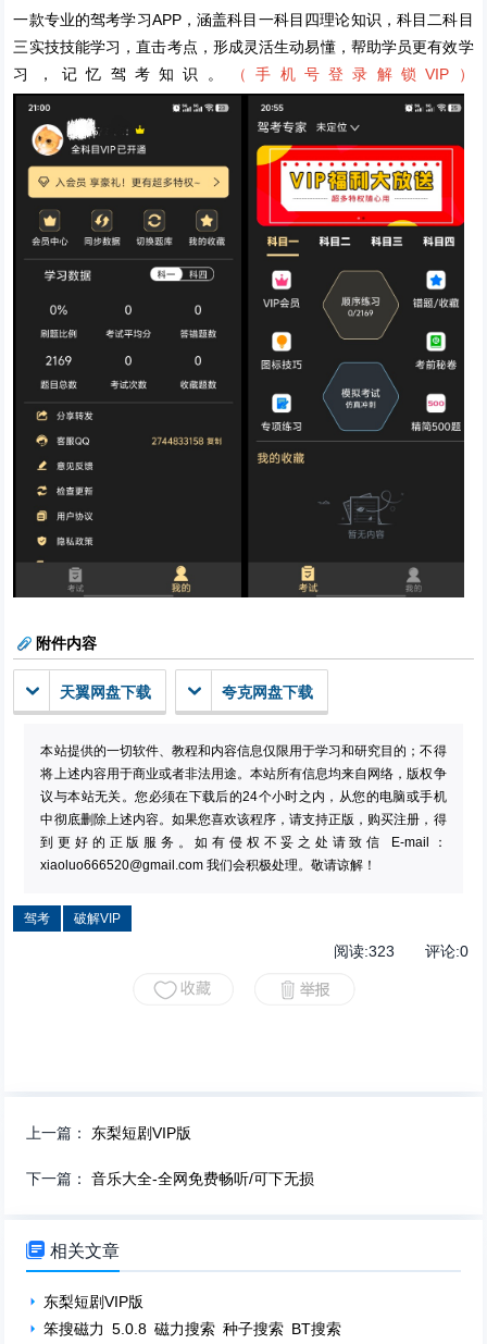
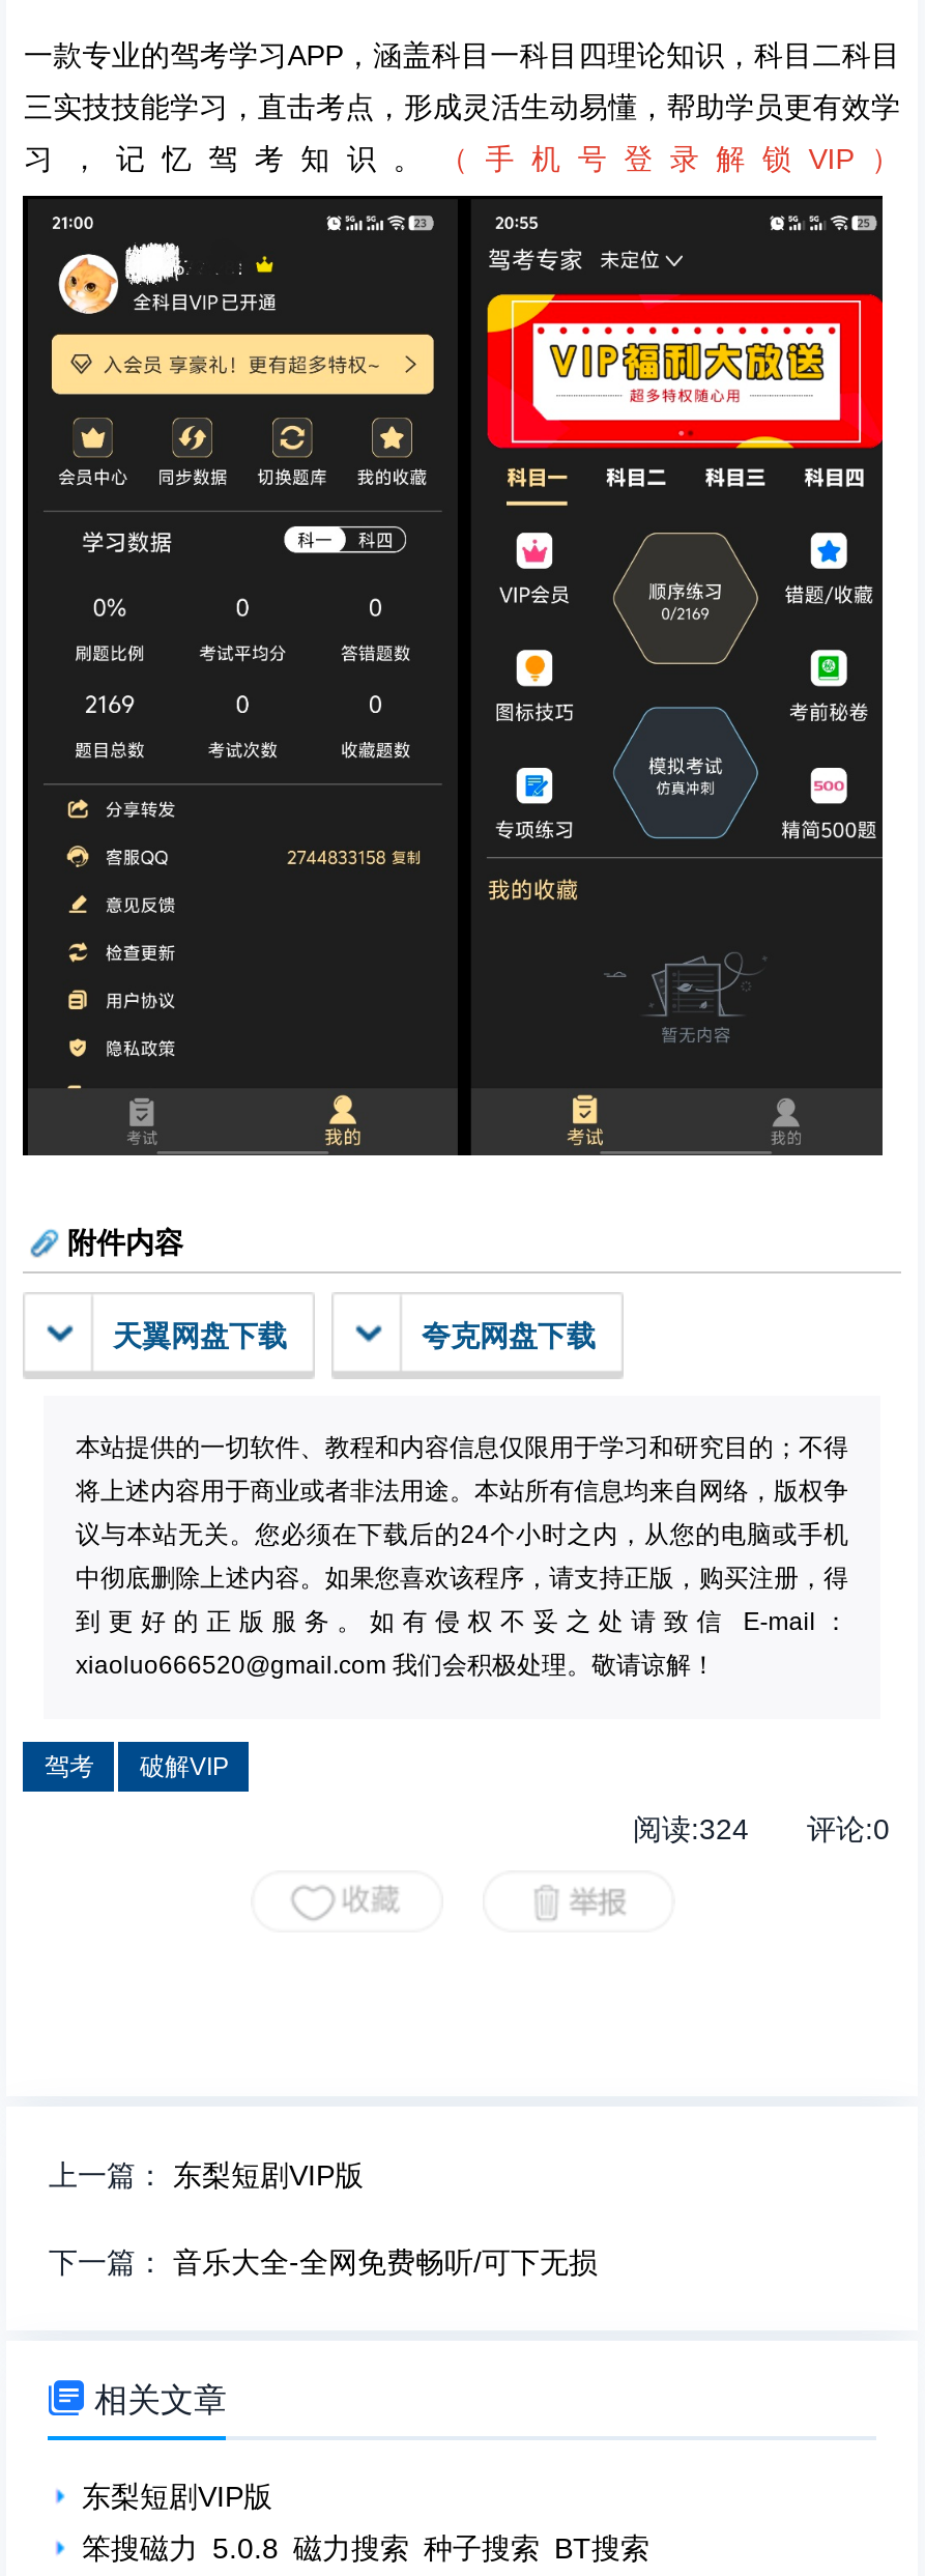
- 阅读:323评论:0
+ 阅读:324评论:0
